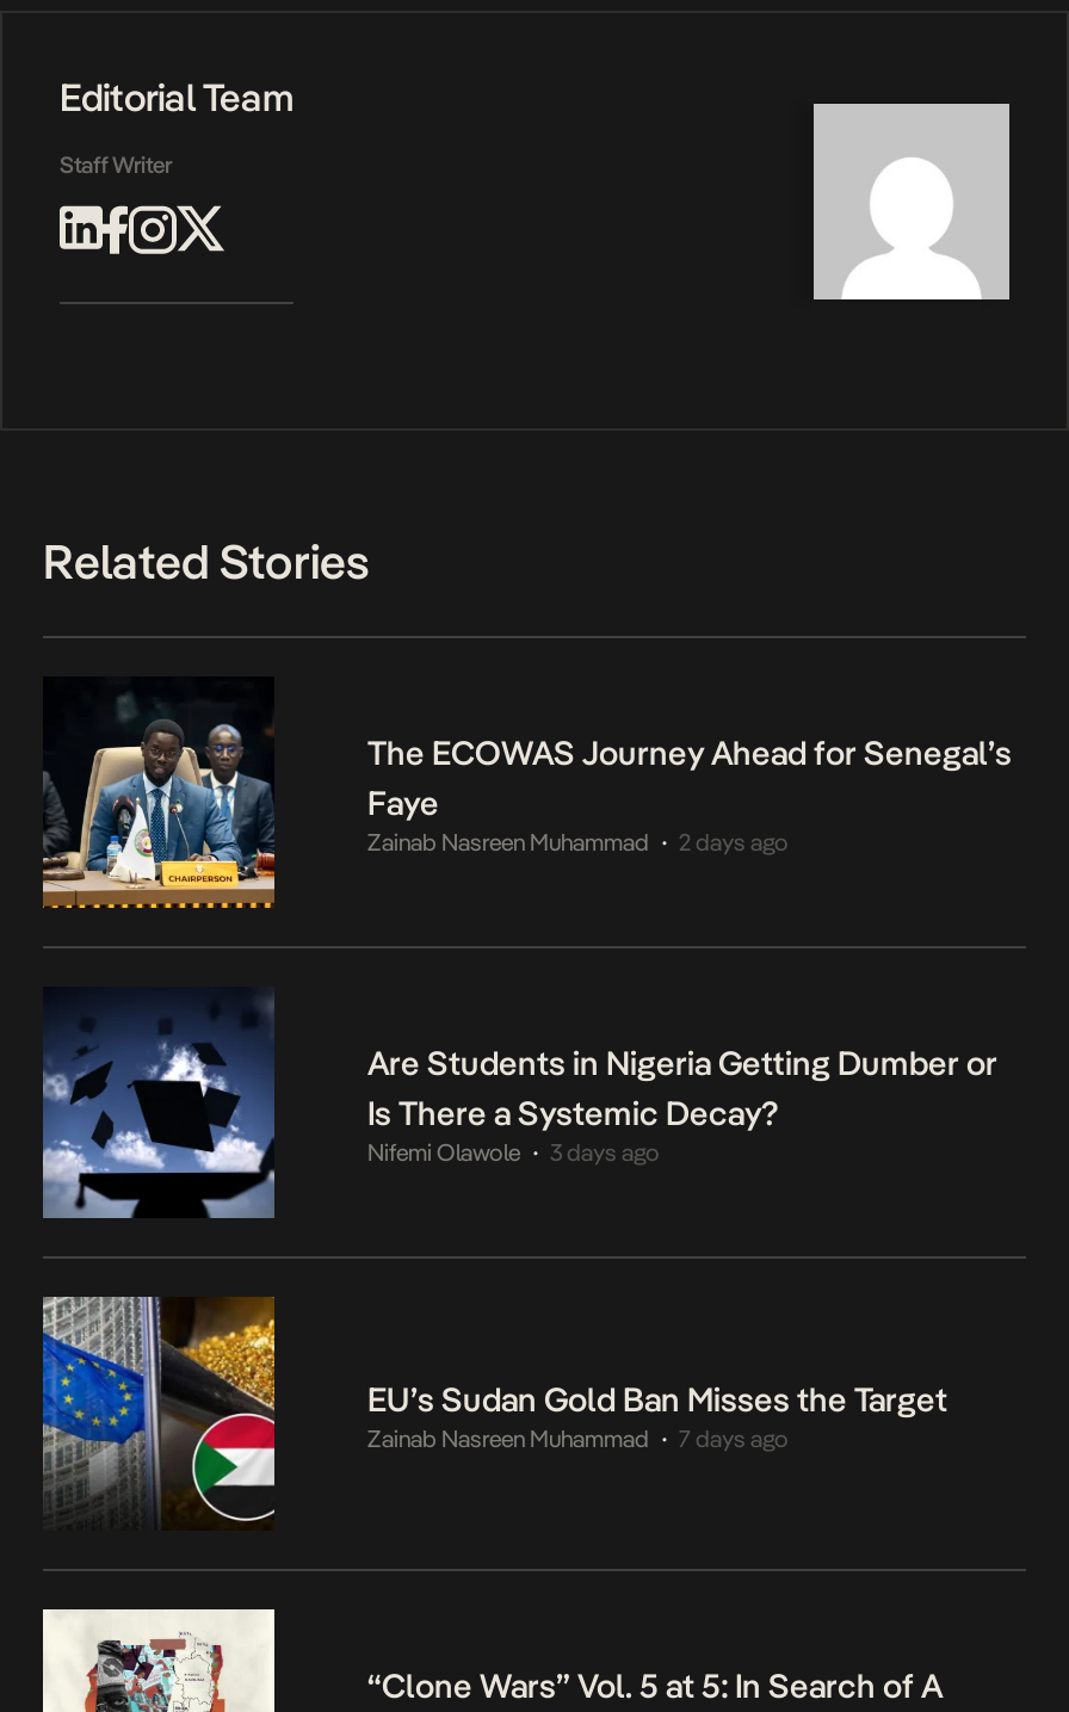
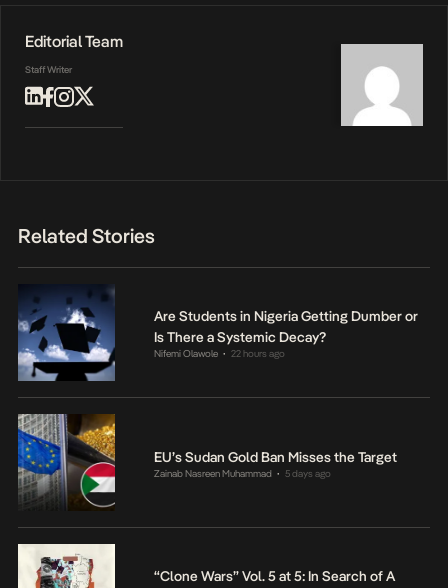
- [image]
- The ECOWAS Journey Ahead for Senegal’s
- Faye
- Zainab Nasreen Muhammad
- 2 days ago

- Nifemi Olawole 3 days ago
+ Nifemi Olawole 22 hours ago

- Zainab Nasreen Muhammad 7 days ago
+ Zainab Nasreen Muhammad 5 days ago
